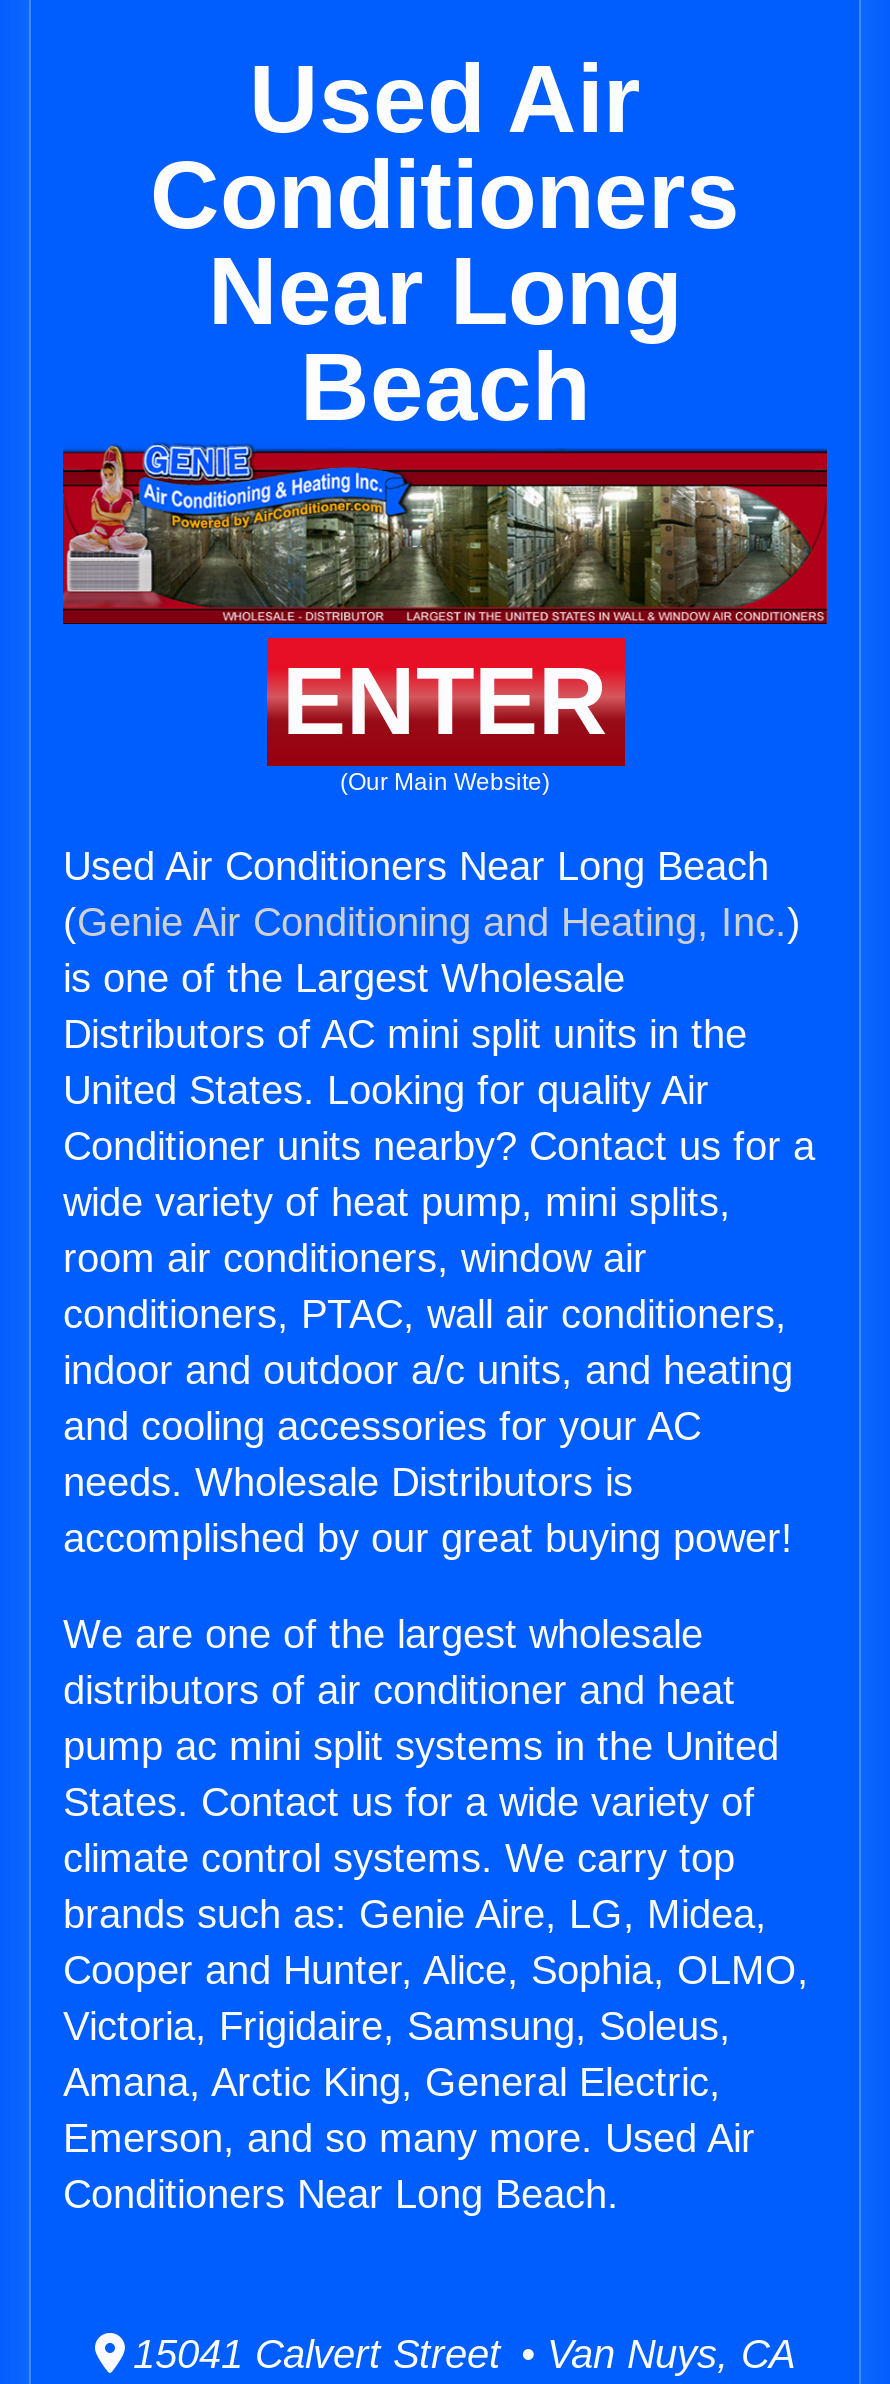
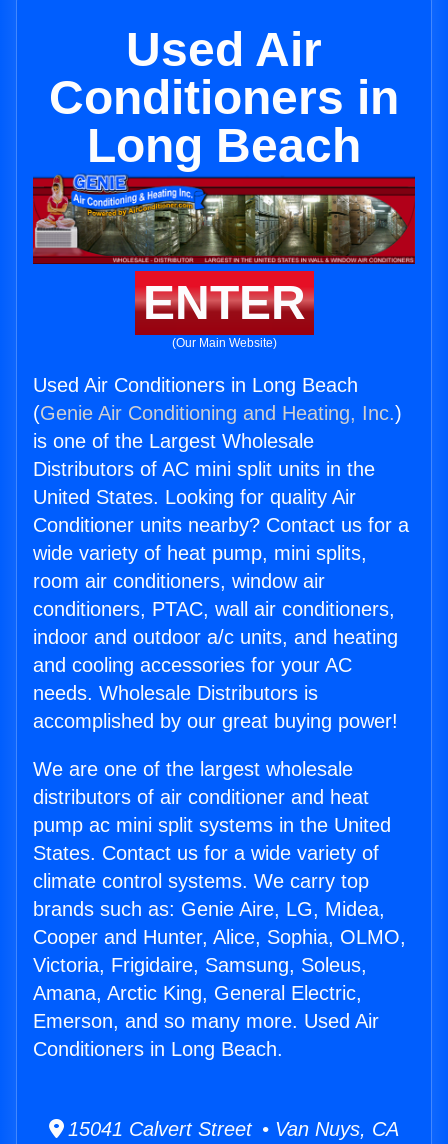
- Conditioners
- Near Long
- Beach
+ Conditioners in
+ Long Beach

- Used Air Conditioners Near Long Beach
+ Used Air Conditioners in Long Beach

- Conditioners Near Long Beach.
+ Conditioners in Long Beach.
